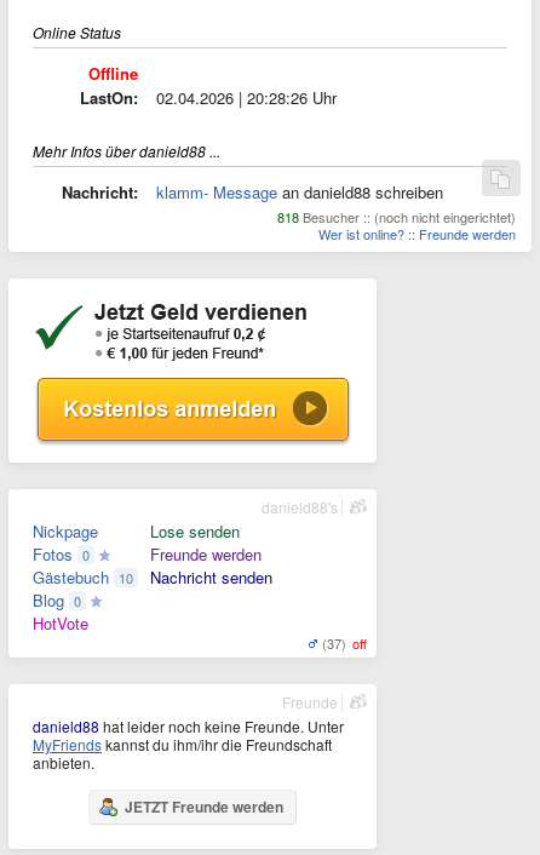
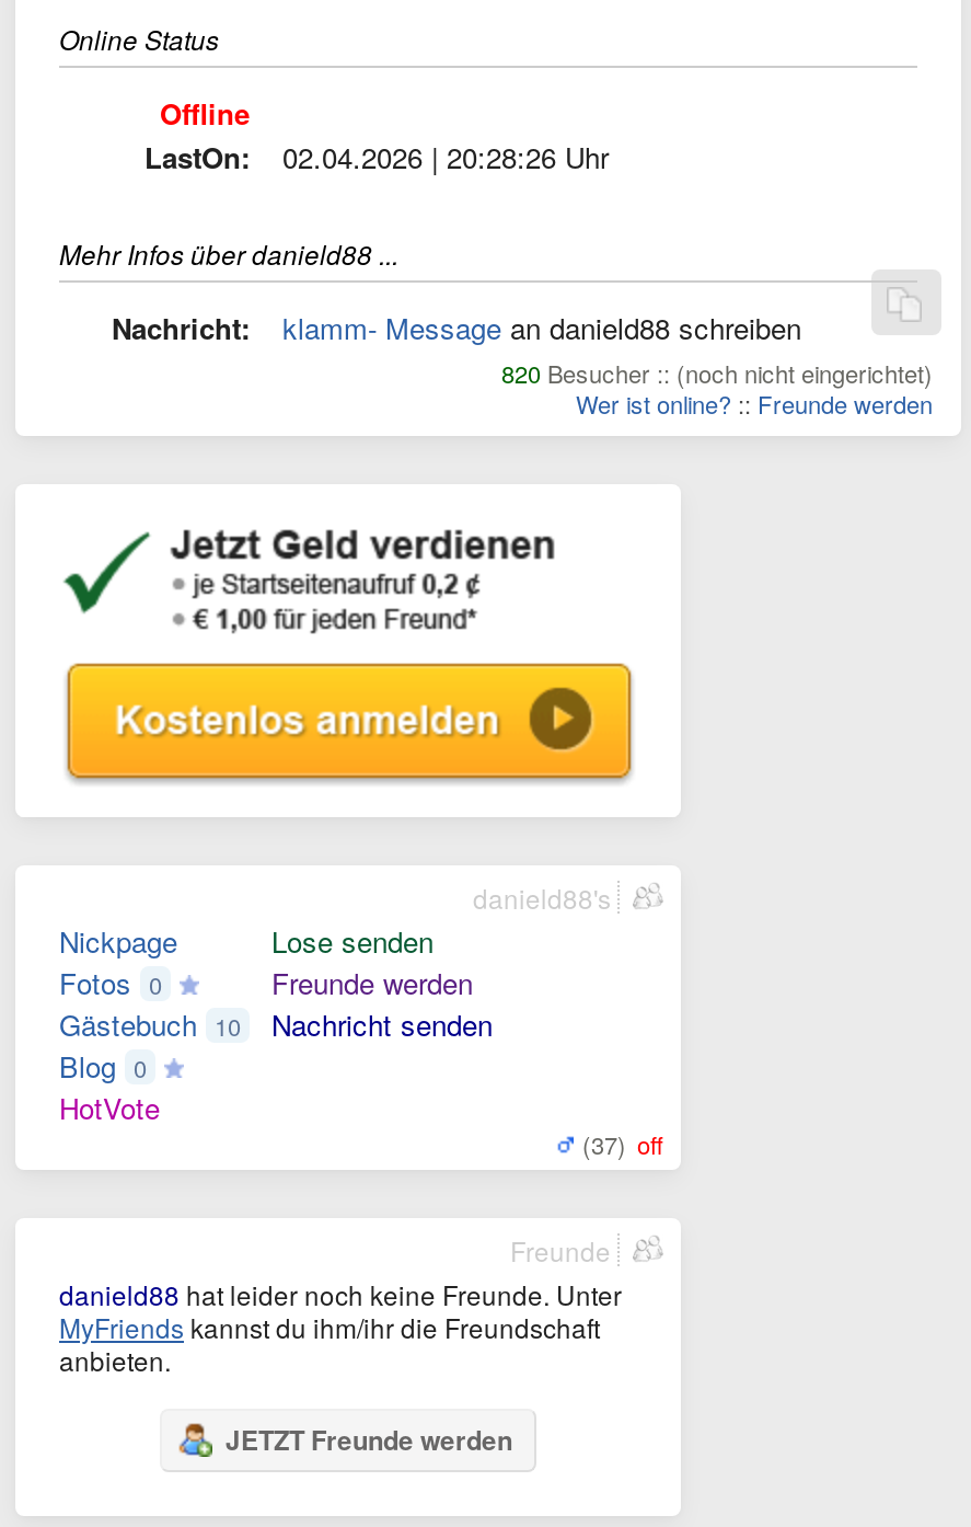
- 818 Besucher :: (noch nicht eingerichtet)
+ 820 Besucher :: (noch nicht eingerichtet)
